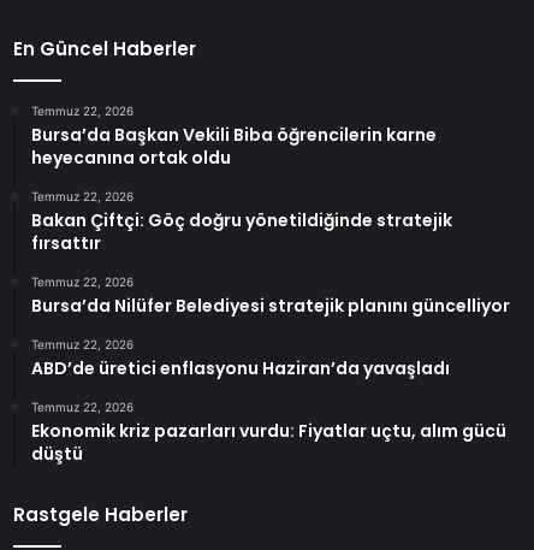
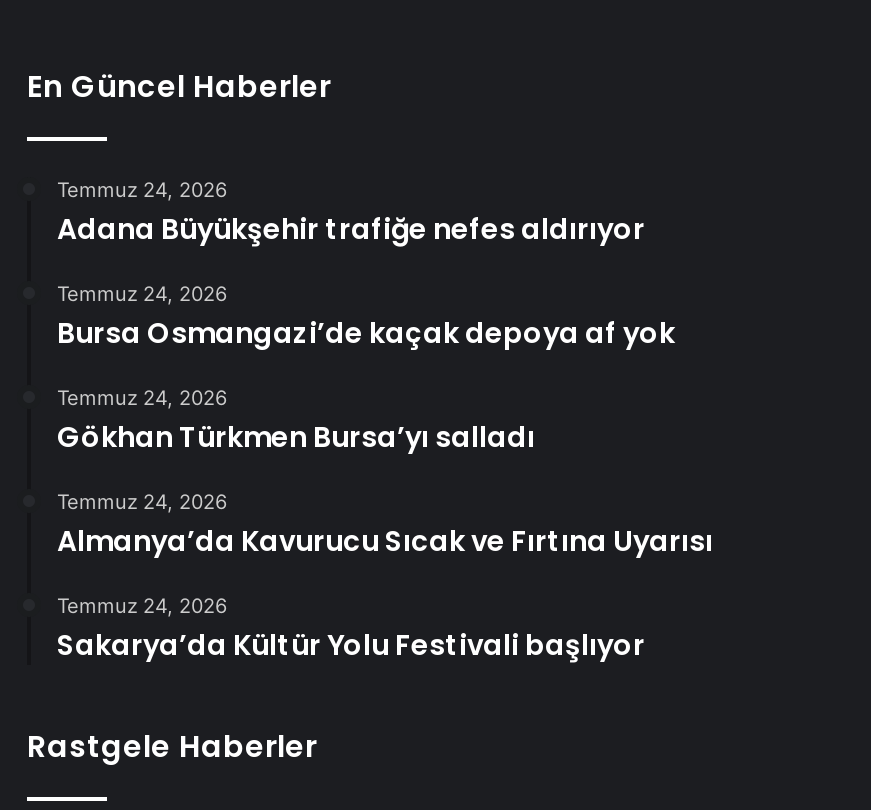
- Temmuz 22, 2026
- Bursa’da Başkan Vekili Biba öğrencilerin karne
- heyecanına ortak oldu
+ Temmuz 24, 2026
+ Adana Büyükşehir trafiğe nefes aldırıyor

- Temmuz 22, 2026
- Bakan Çiftçi: Göç doğru yönetildiğinde stratejik
- fırsattır
+ Temmuz 24, 2026
+ Bursa Osmangazi’de kaçak depoya af yok

- Temmuz 22, 2026
- Bursa’da Nilüfer Belediyesi stratejik planını güncelliyor
+ Temmuz 24, 2026
+ Gökhan Türkmen Bursa’yı salladı

- Temmuz 22, 2026
- ABD’de üretici enflasyonu Haziran’da yavaşladı
+ Temmuz 24, 2026
+ Almanya’da Kavurucu Sıcak ve Fırtına Uyarısı

- Temmuz 22, 2026
- Ekonomik kriz pazarları vurdu: Fiyatlar uçtu, alım gücü
- düştü
+ Temmuz 24, 2026
+ Sakarya’da Kültür Yolu Festivali başlıyor
